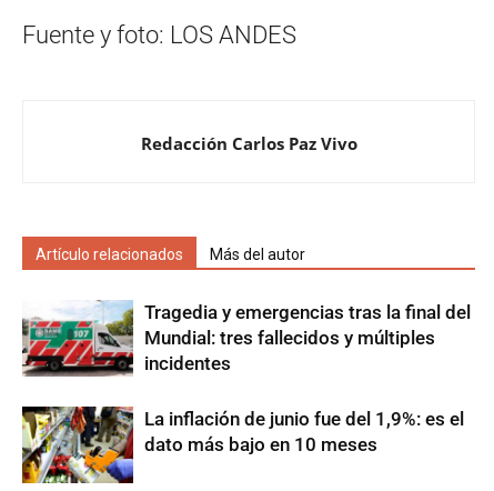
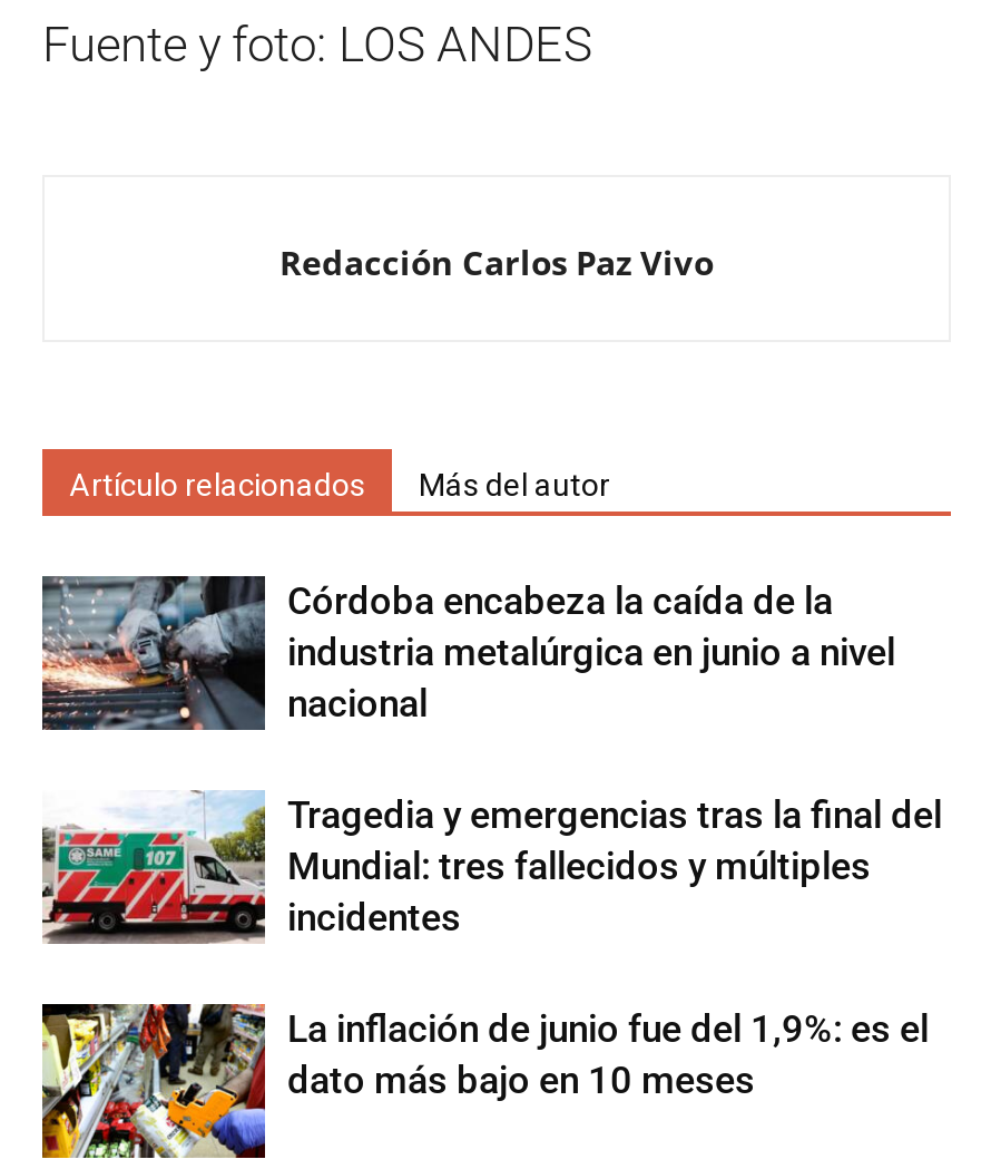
+ [image]
+ Córdoba encabeza la caída de la
+ industria metalúrgica en junio a nivel
+ nacional
